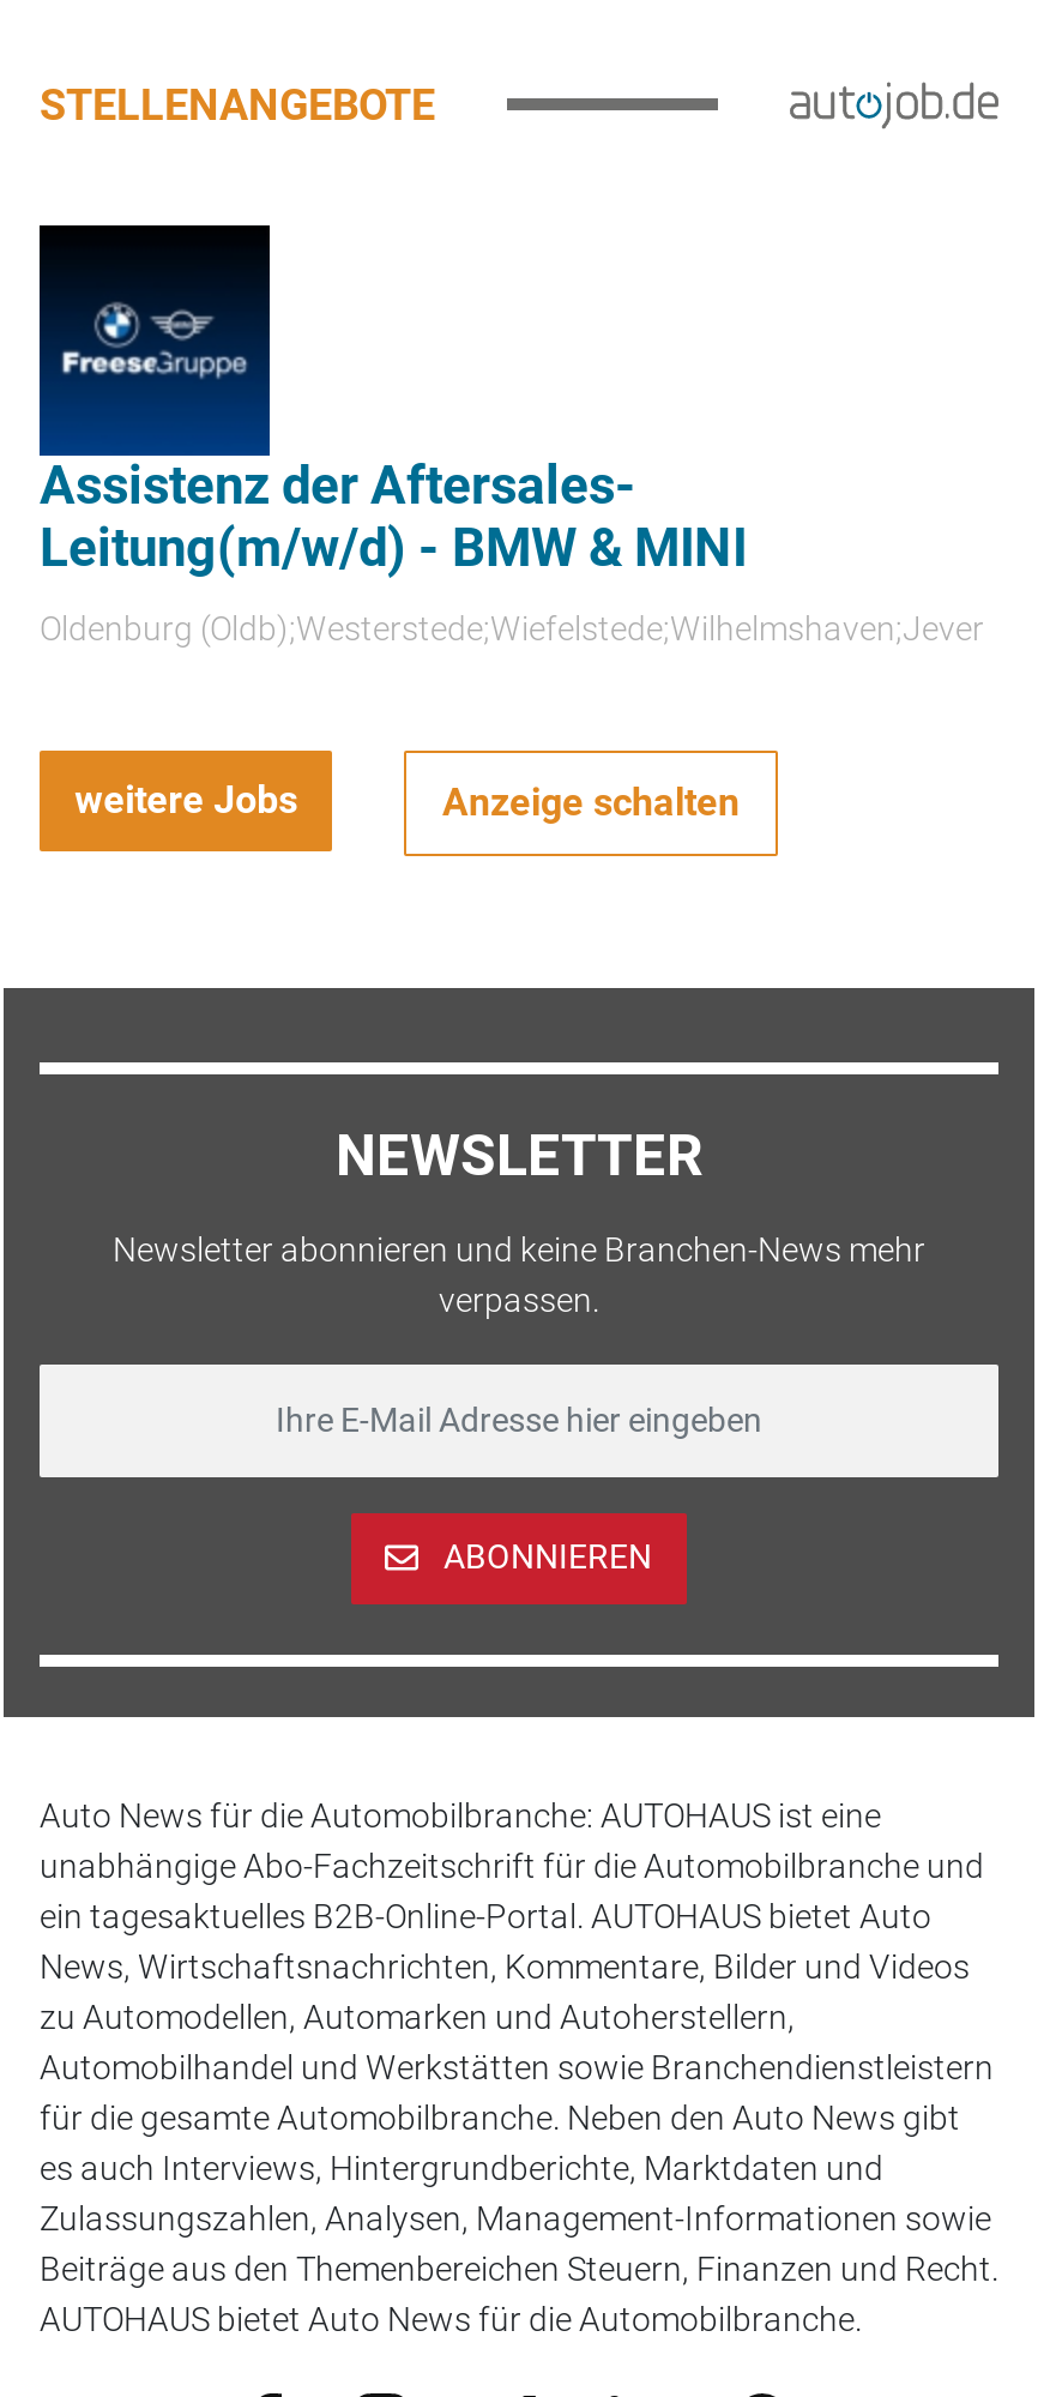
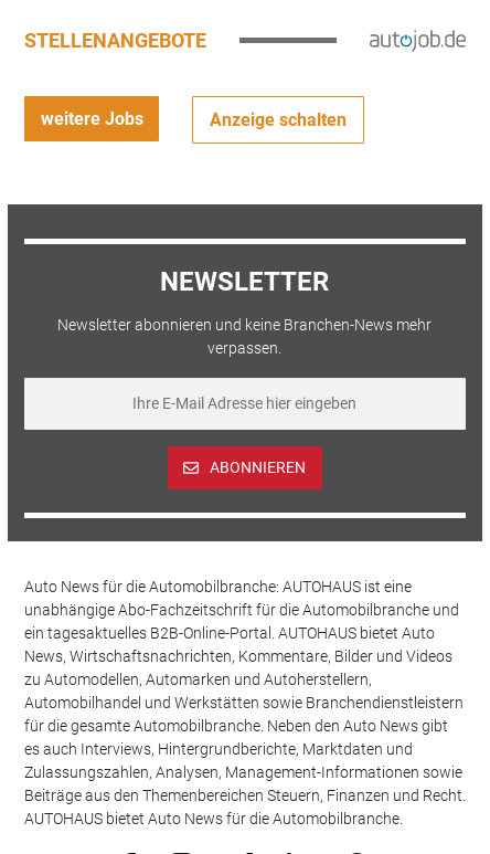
- [image]
- Assistenz der Aftersales-
- Leitung(m/w/d) - BMW & MINI
- Oldenburg (Oldb);Westerstede;Wiefelstede;Wilhelmshaven;Jever
